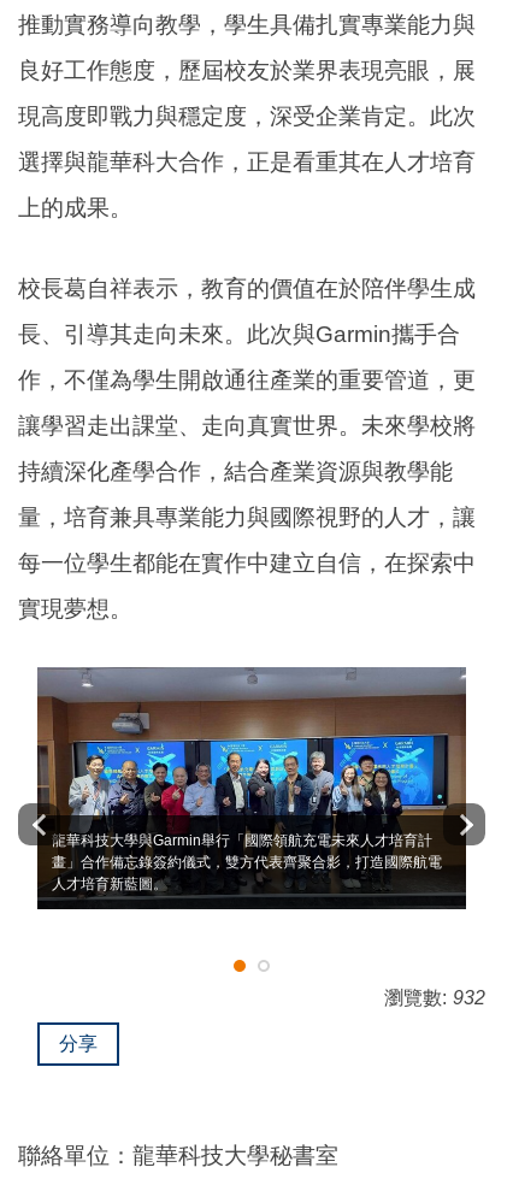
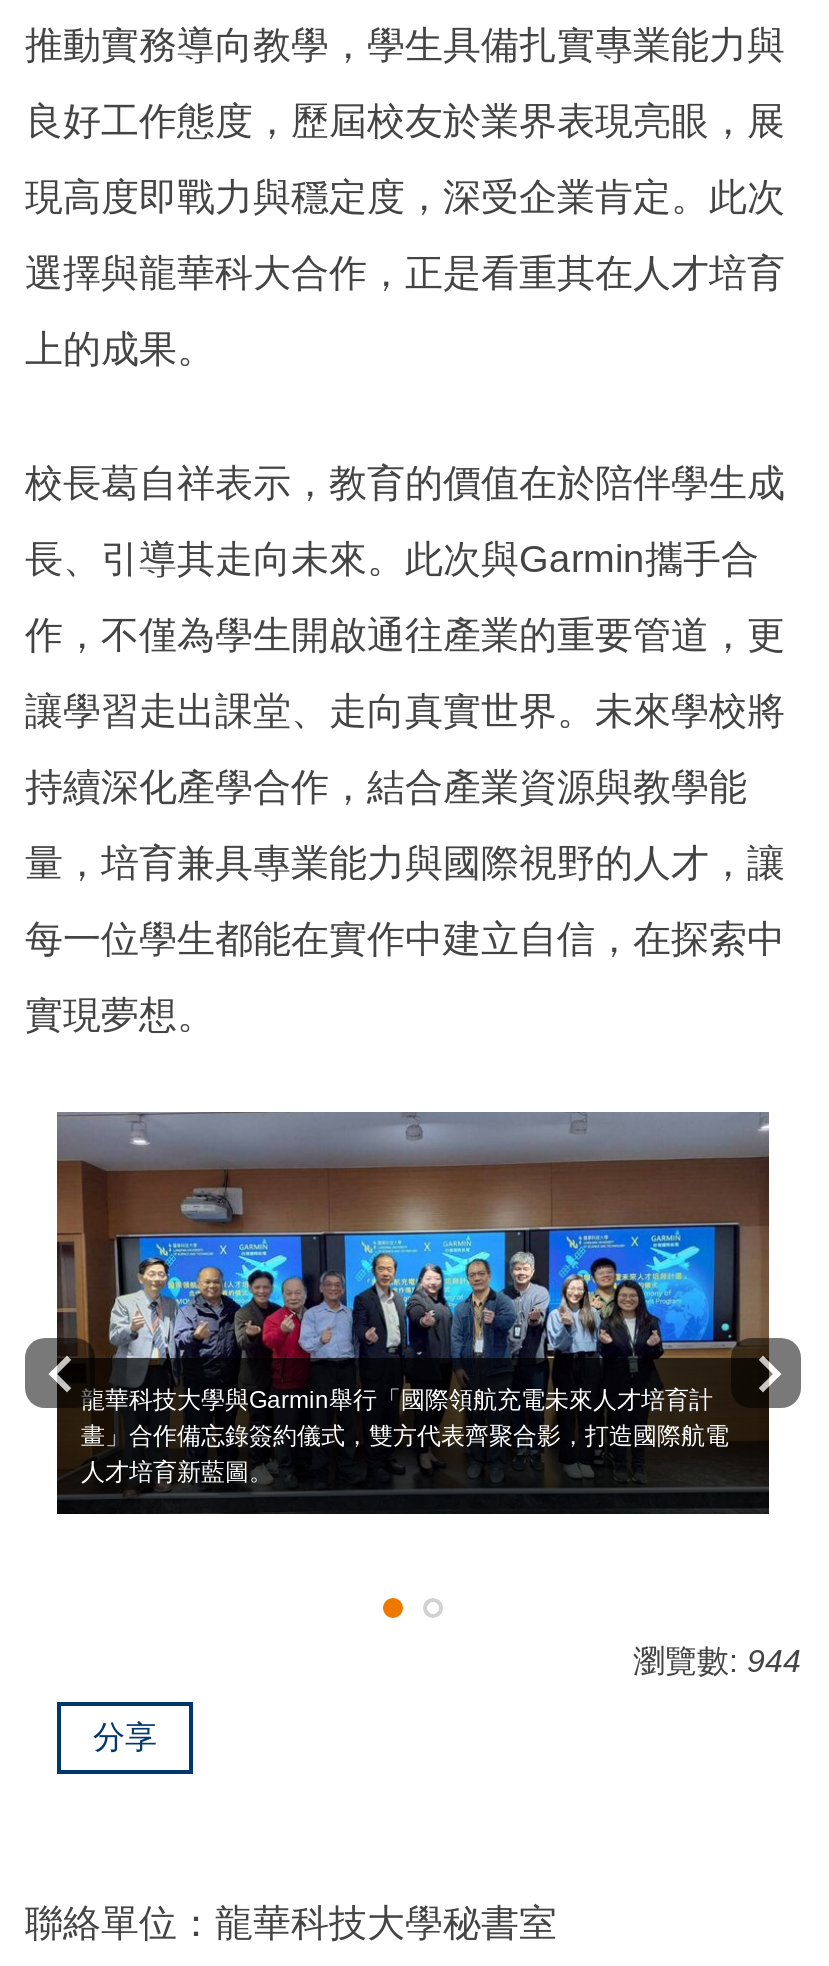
- 瀏覽數: 932
+ 瀏覽數: 944
